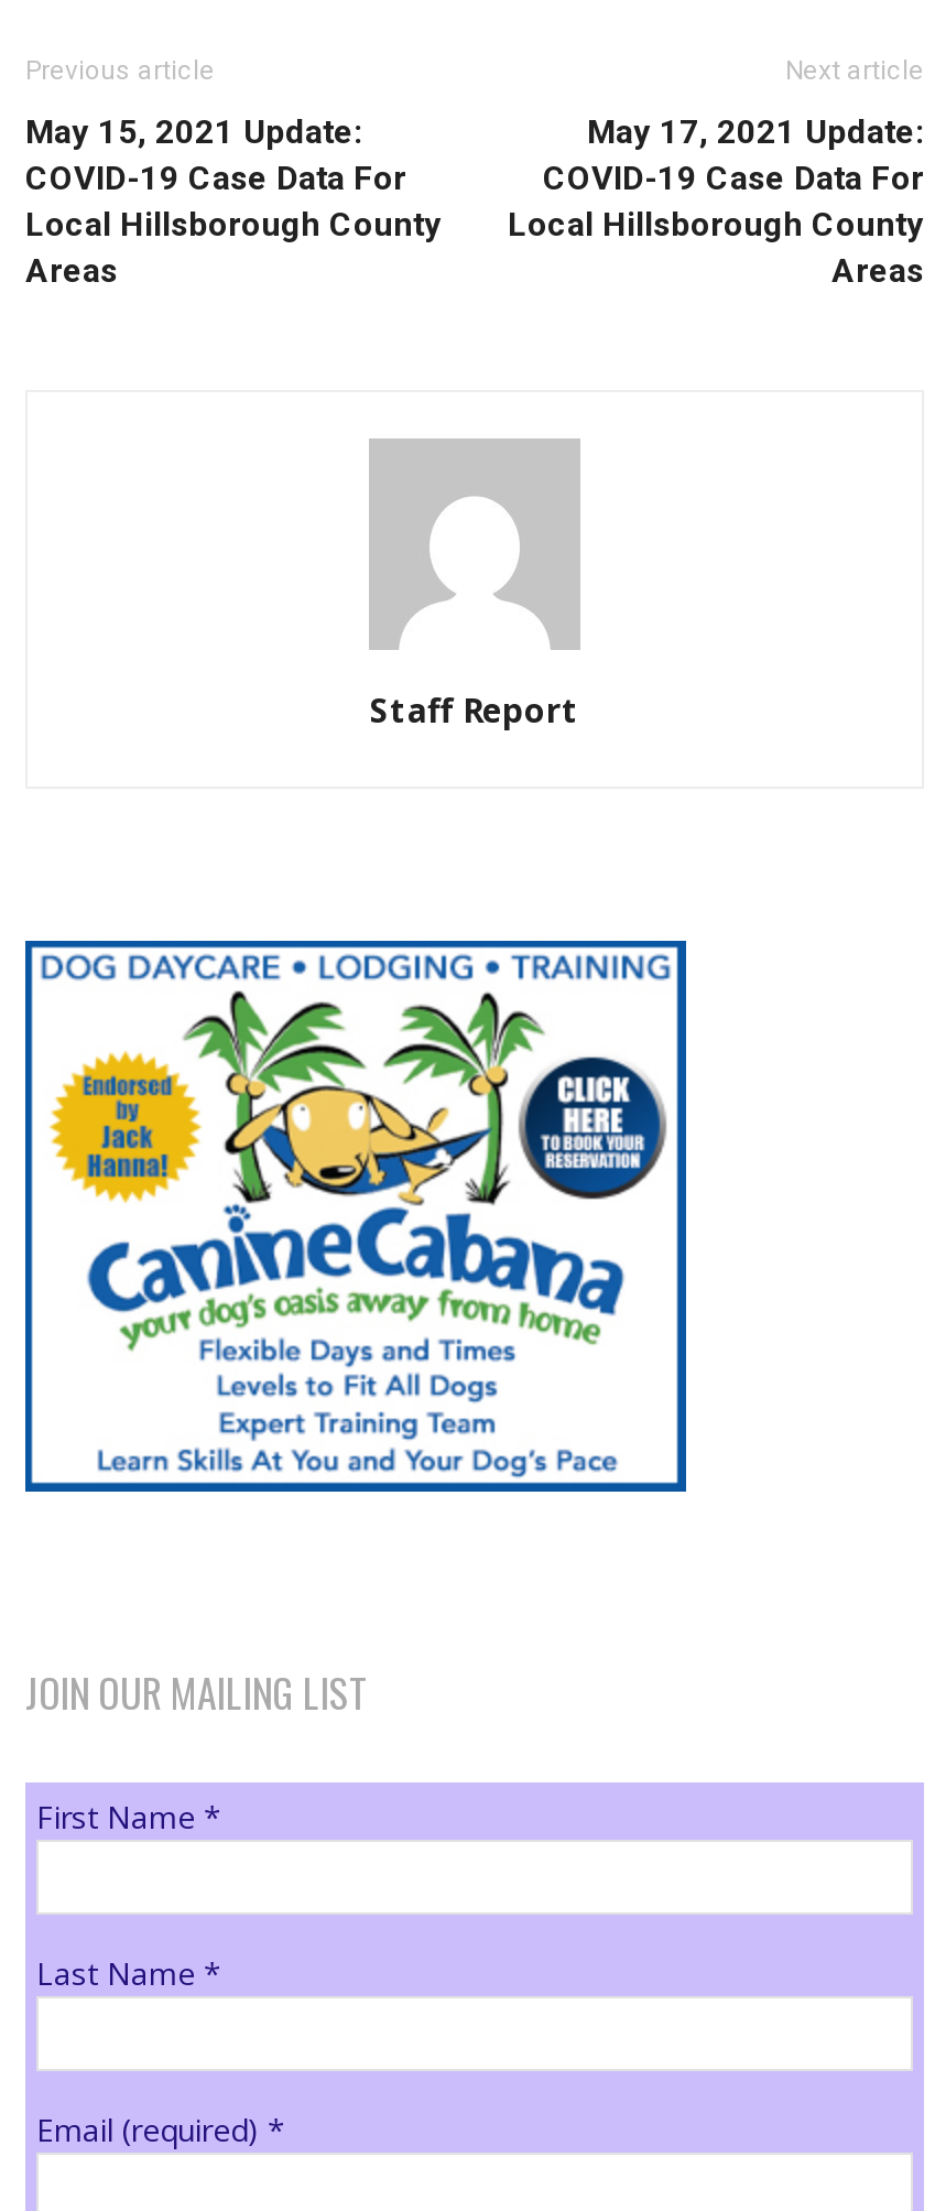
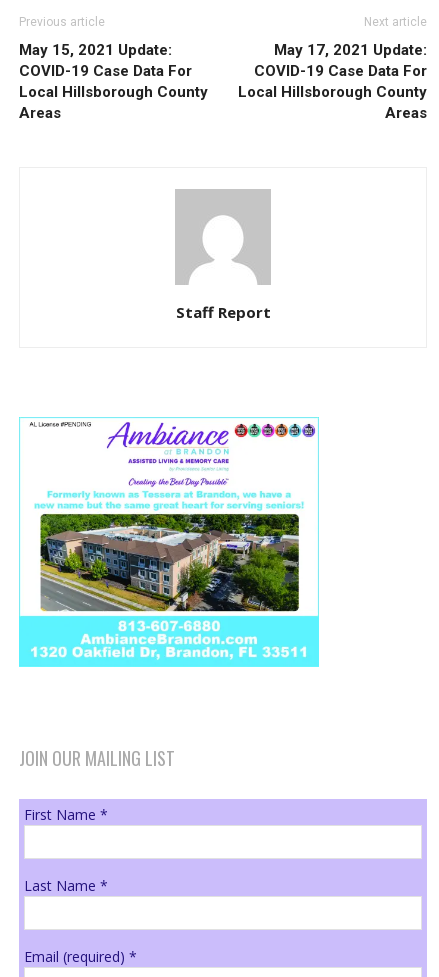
- [image]
+ [image]
